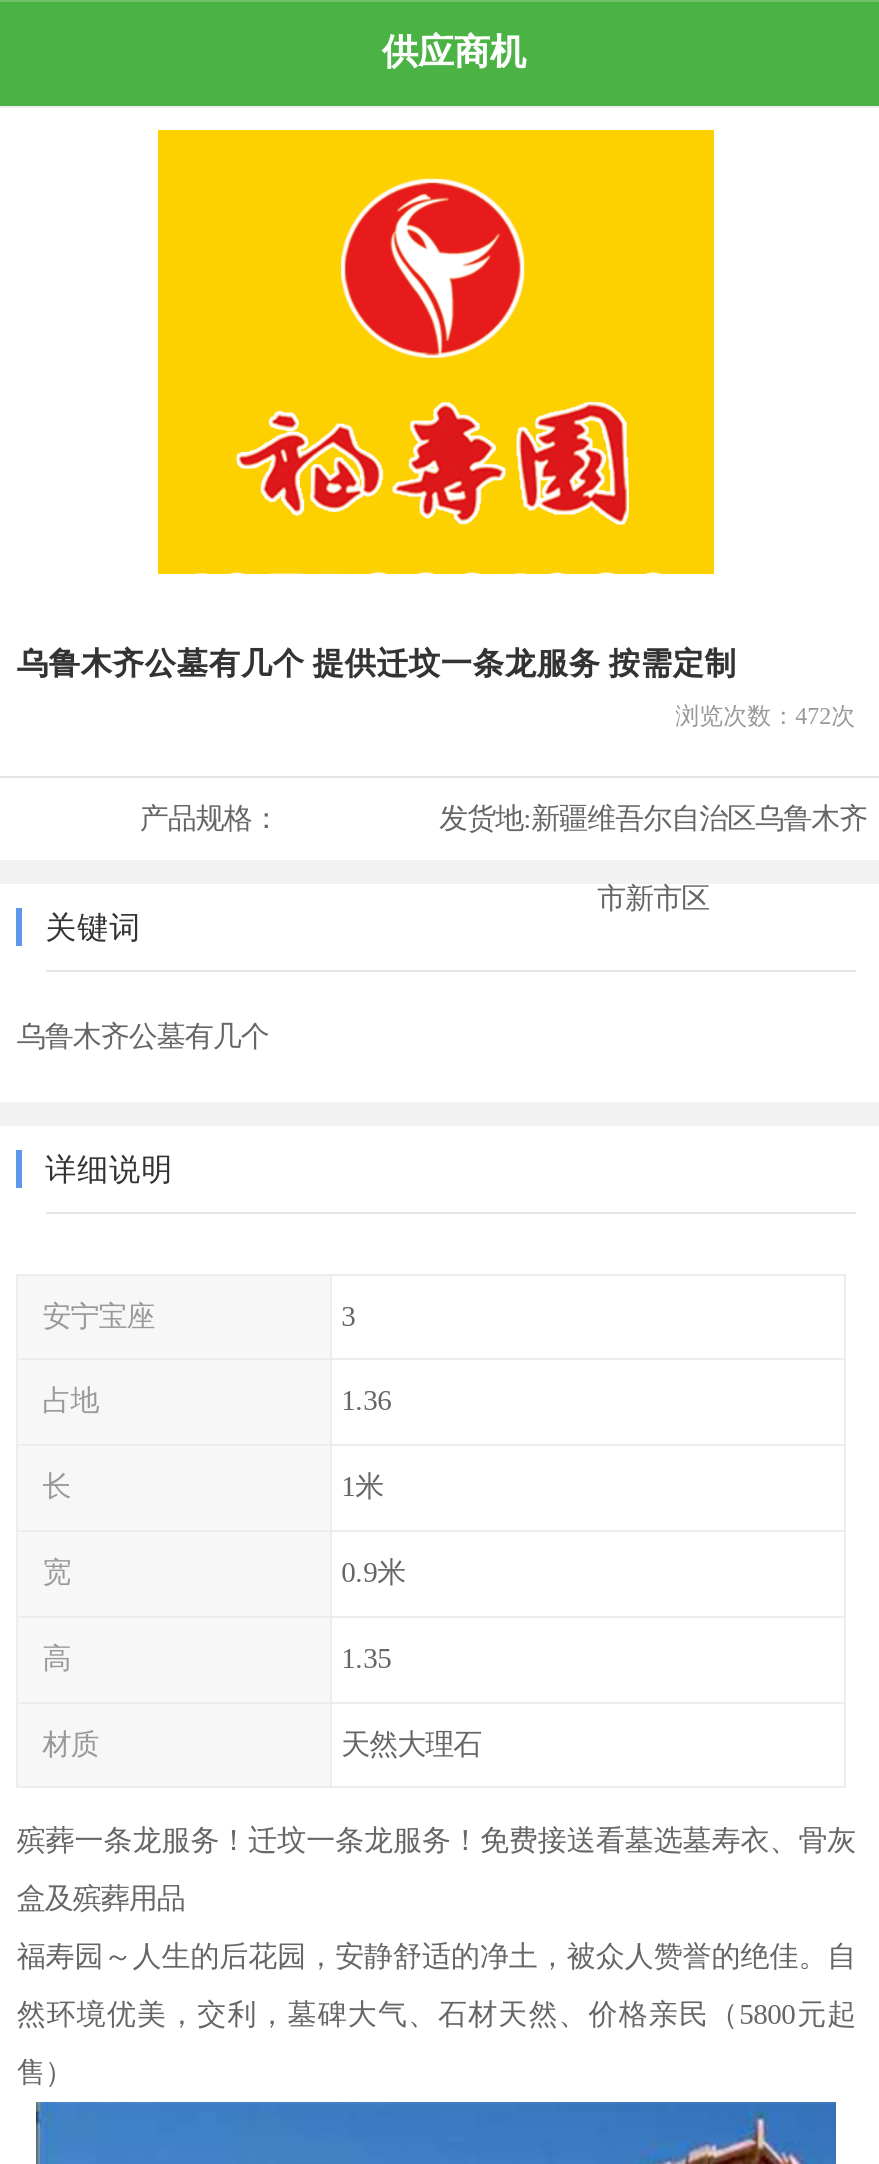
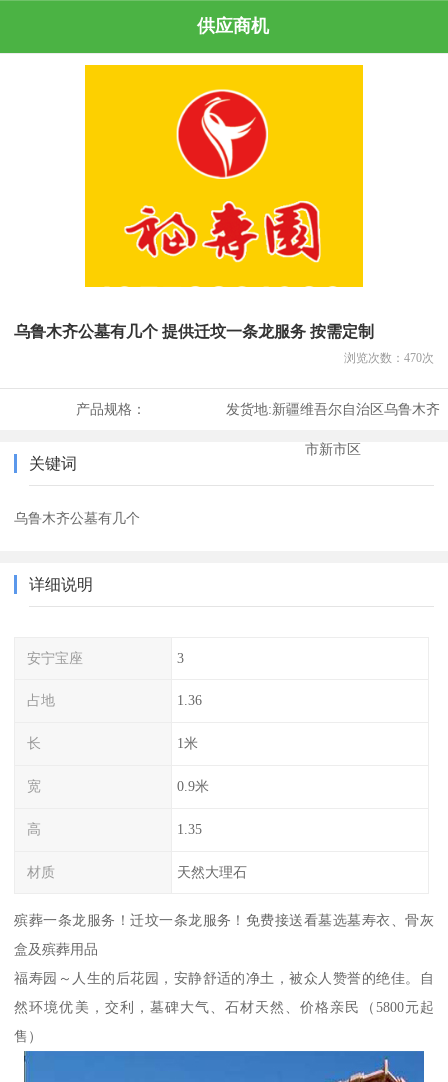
- 浏览次数：472次
+ 浏览次数：470次
